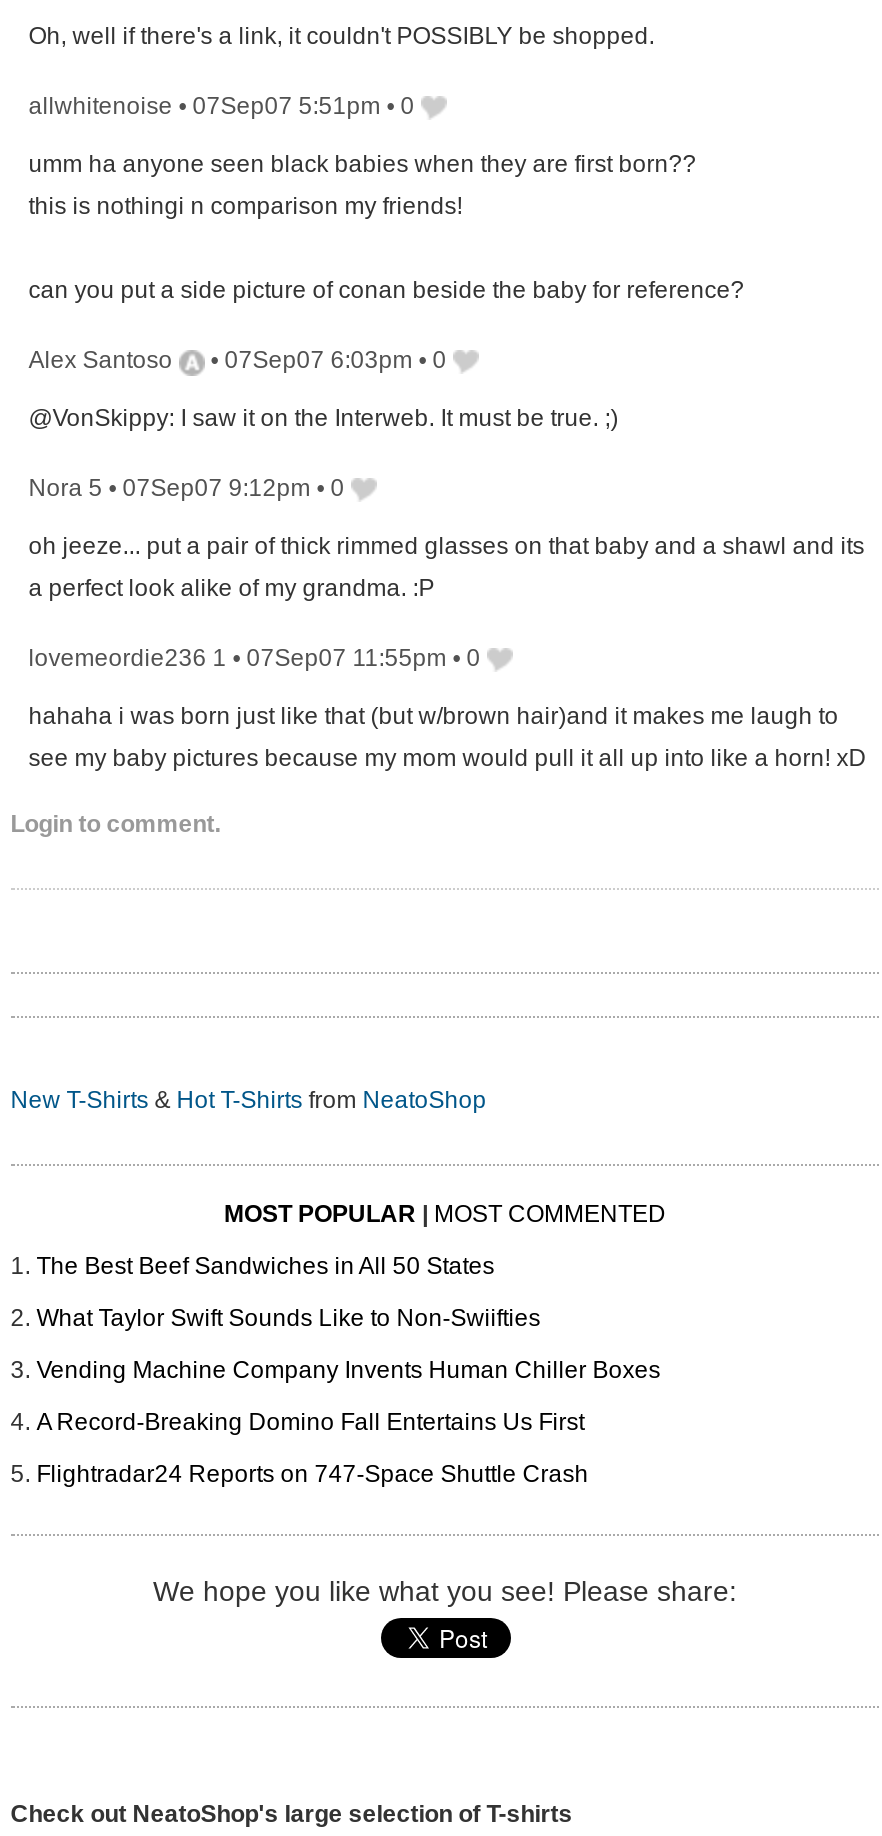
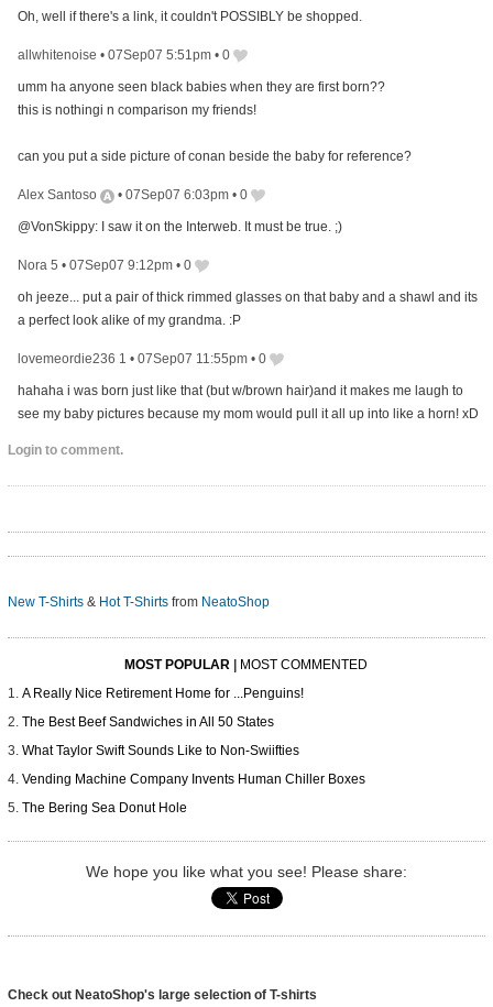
+ A Really Nice Retirement Home for ...Penguins!

moved down: The Best Beef Sandwiches in All 50 States | What Taylor Swift Sounds Like to Non-Swiifties | Vending Machine Company Invents Human Chiller Boxes

- A Record-Breaking Domino Fall Entertains Us First
- Flightradar24 Reports on 747-Space Shuttle Crash
+ The Bering Sea Donut Hole
